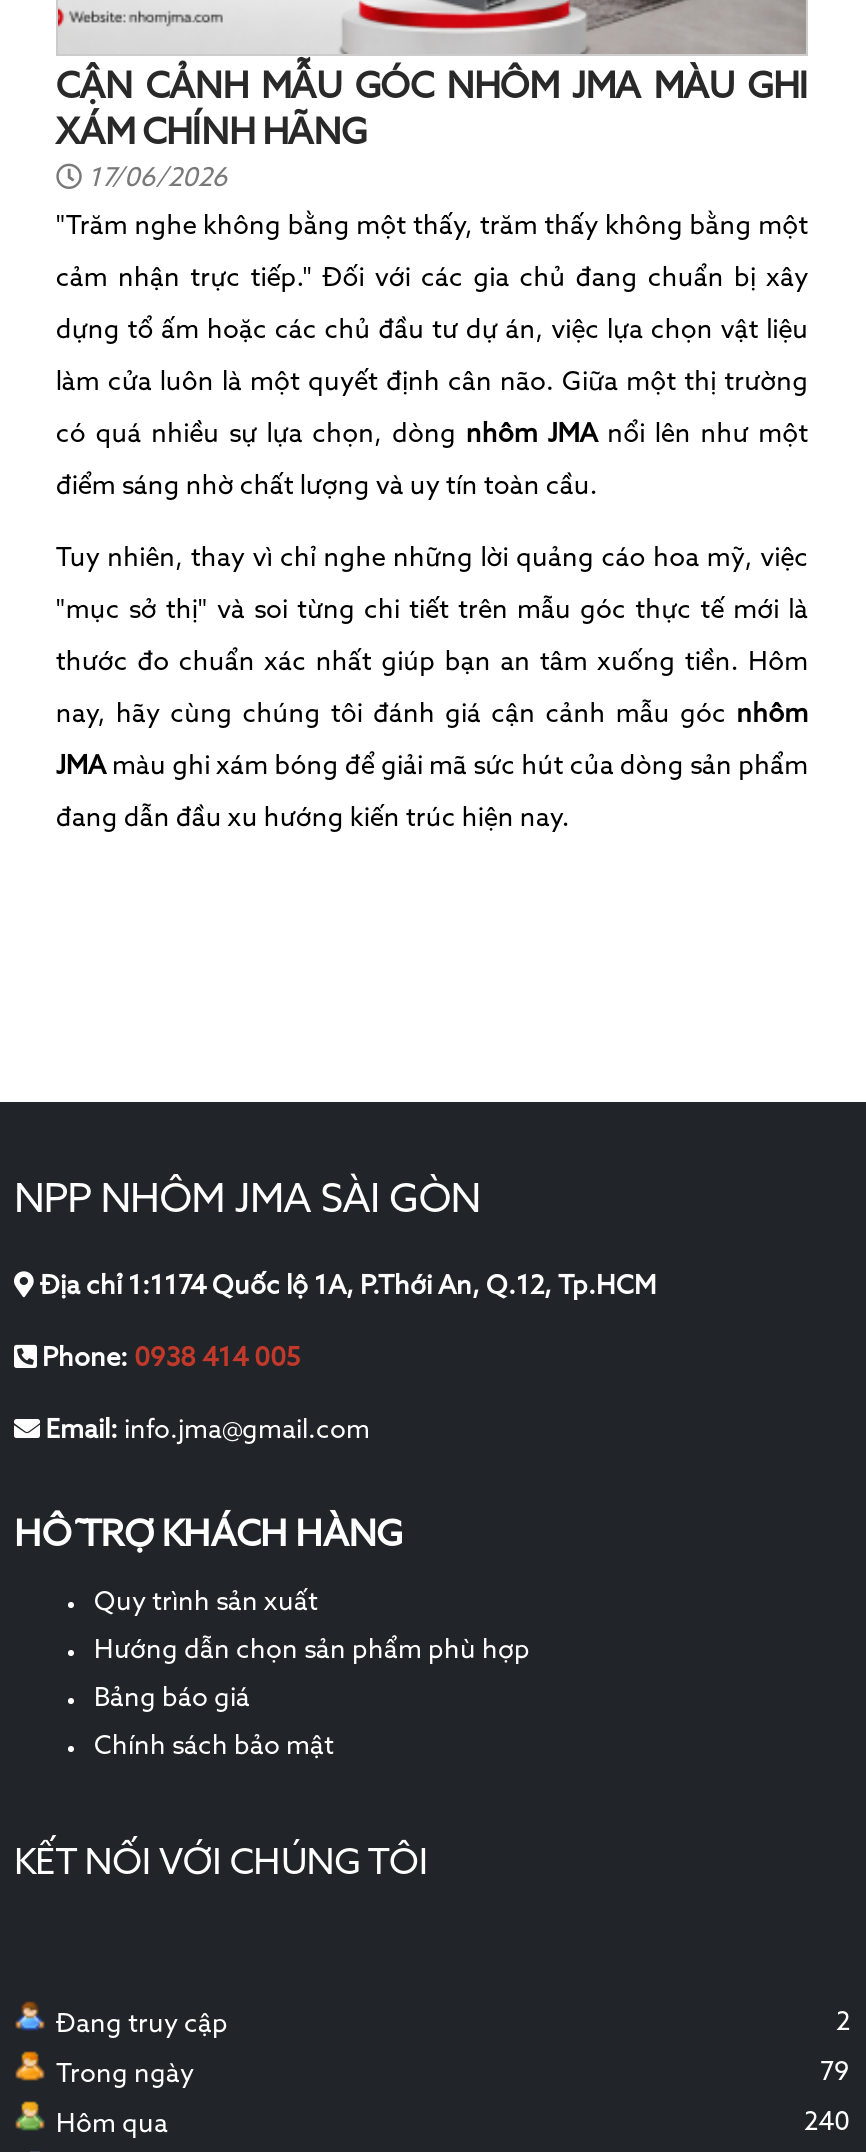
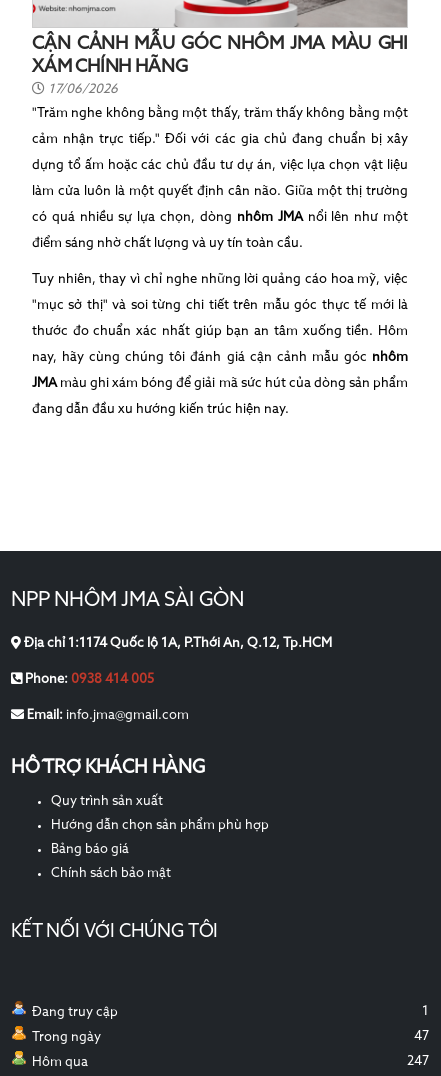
- 2
+ 1

- 79
+ 47

- 240
+ 247
